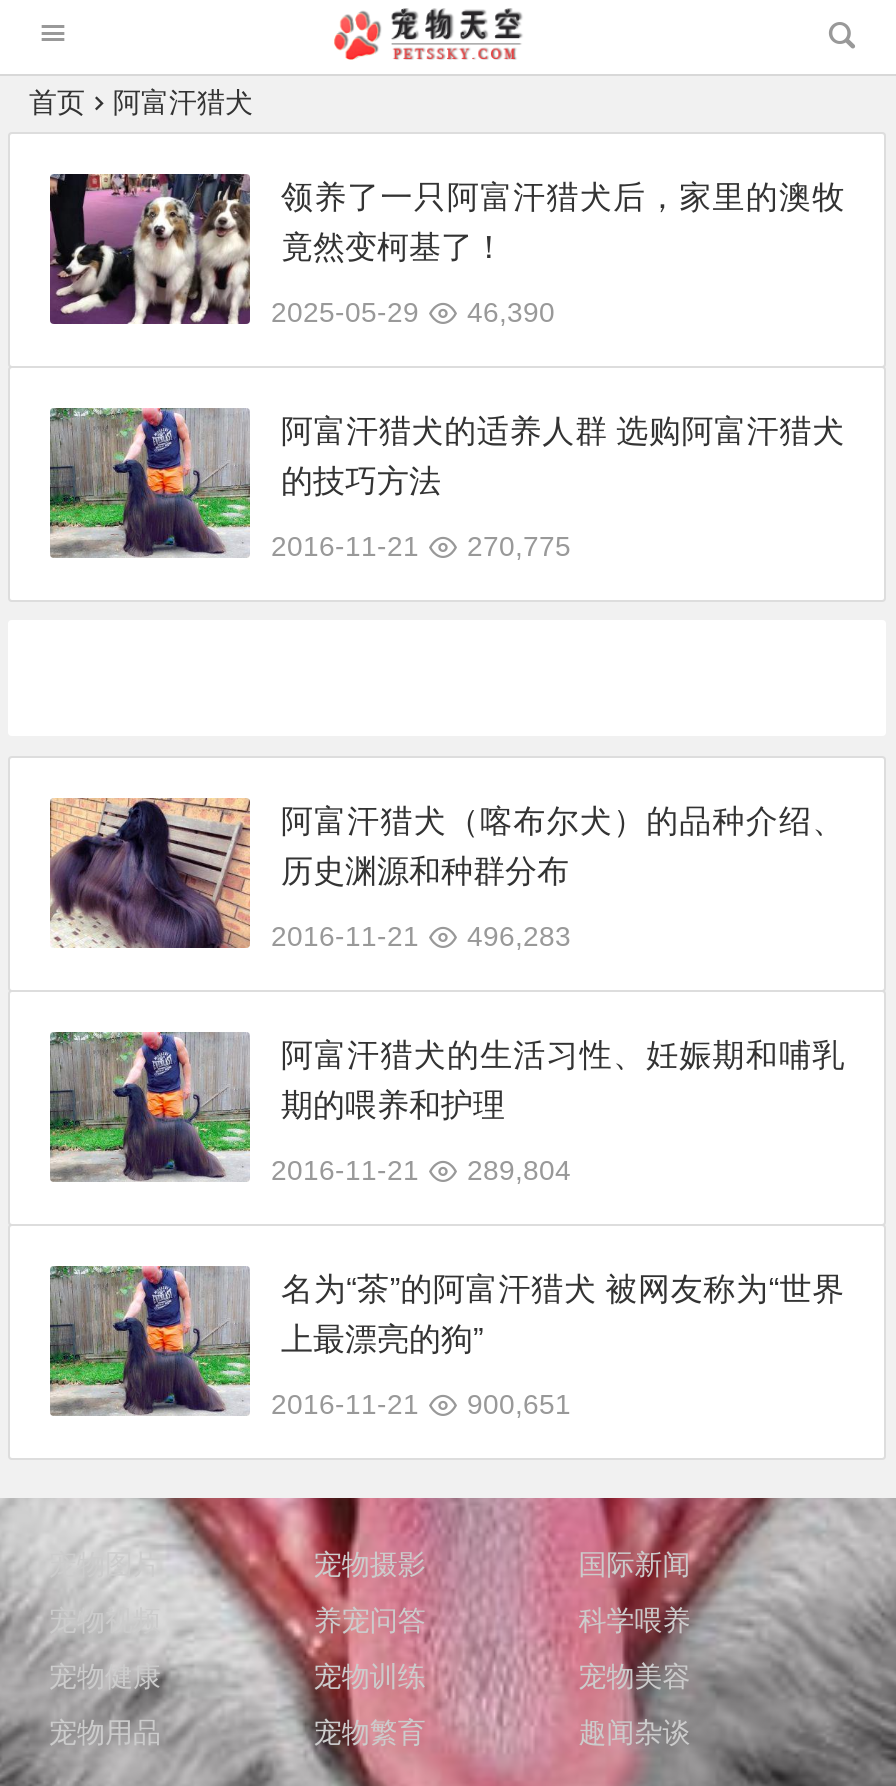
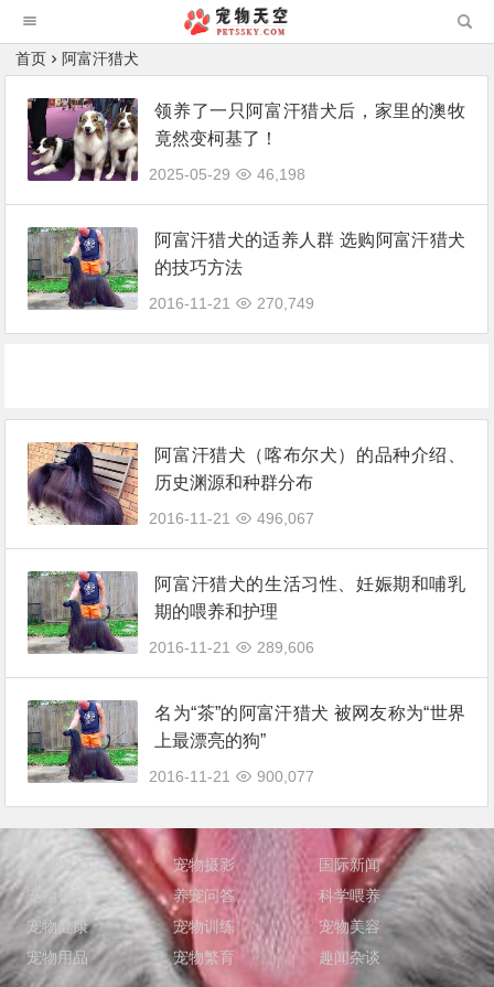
- 2025-05-29 46,390
+ 2025-05-29 46,198

- 2016-11-21 270,775
+ 2016-11-21 270,749

- 2016-11-21 496,283
+ 2016-11-21 496,067

- 2016-11-21 289,804
+ 2016-11-21 289,606

- 2016-11-21 900,651
+ 2016-11-21 900,077
